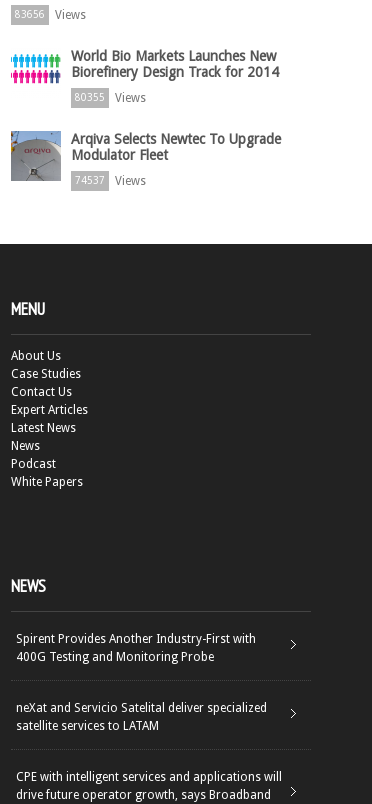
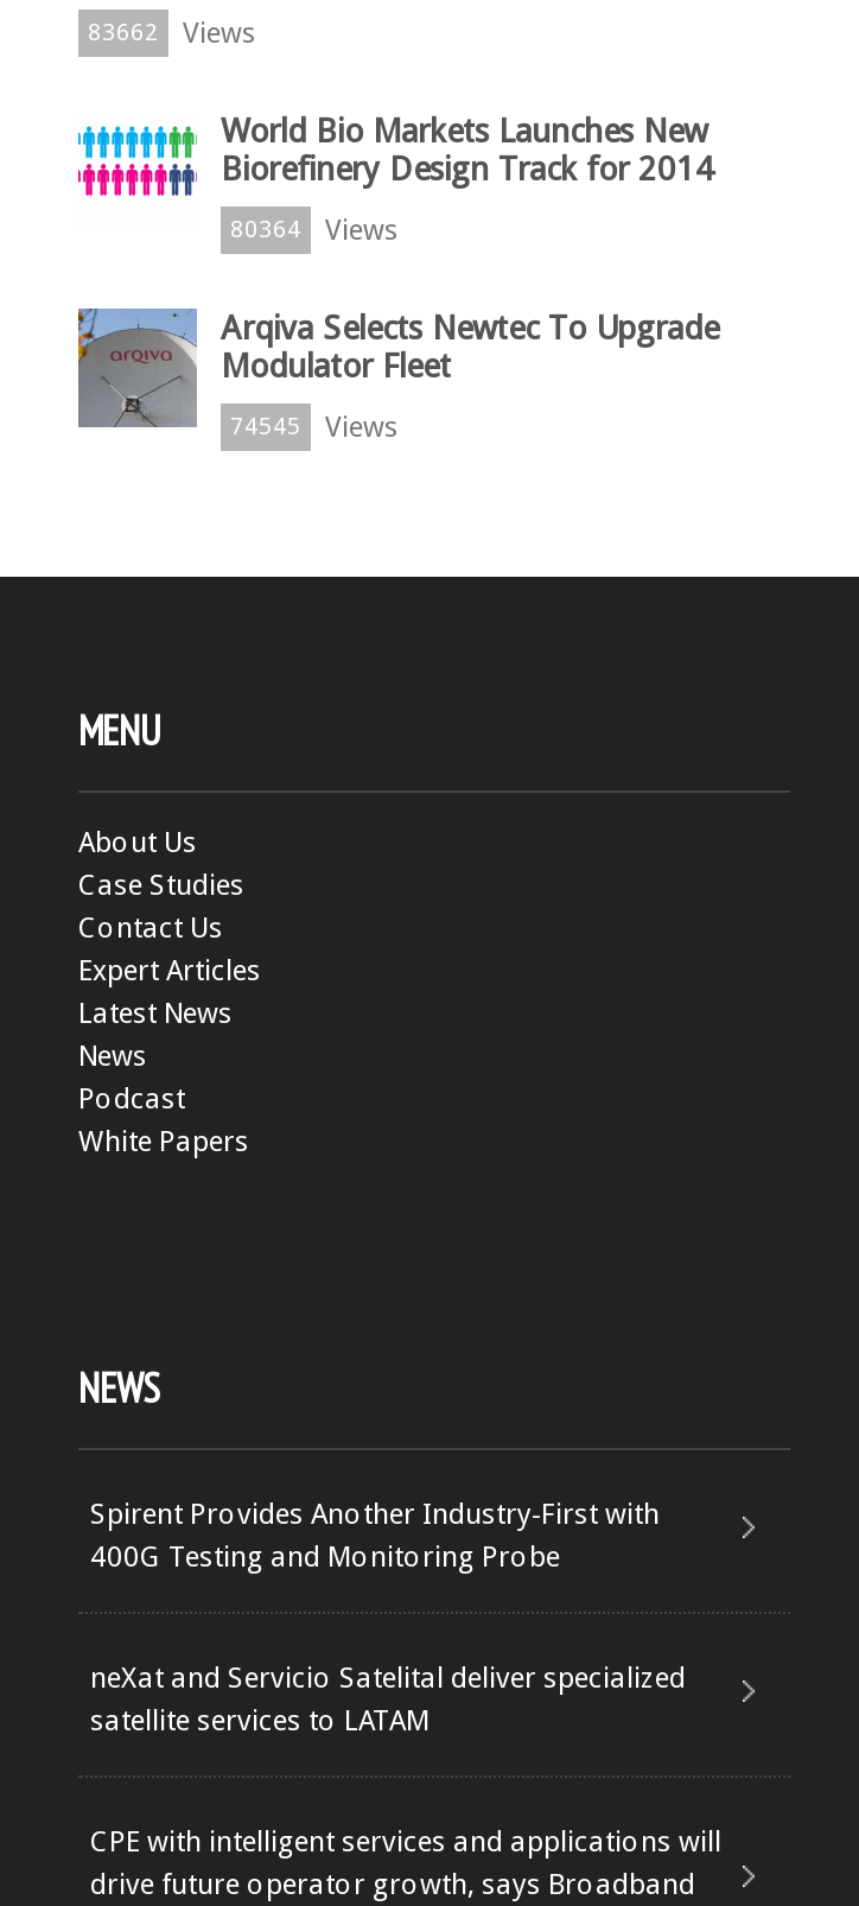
- 83656 Views
+ 83662 Views

- 80355 Views
+ 80364 Views

- 74537 Views
+ 74545 Views
